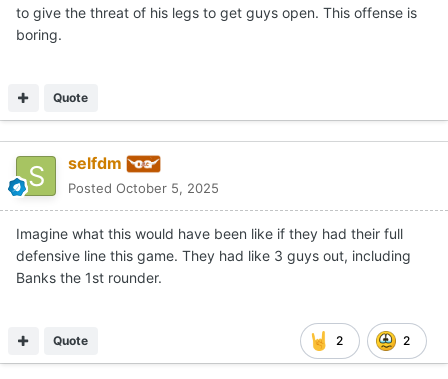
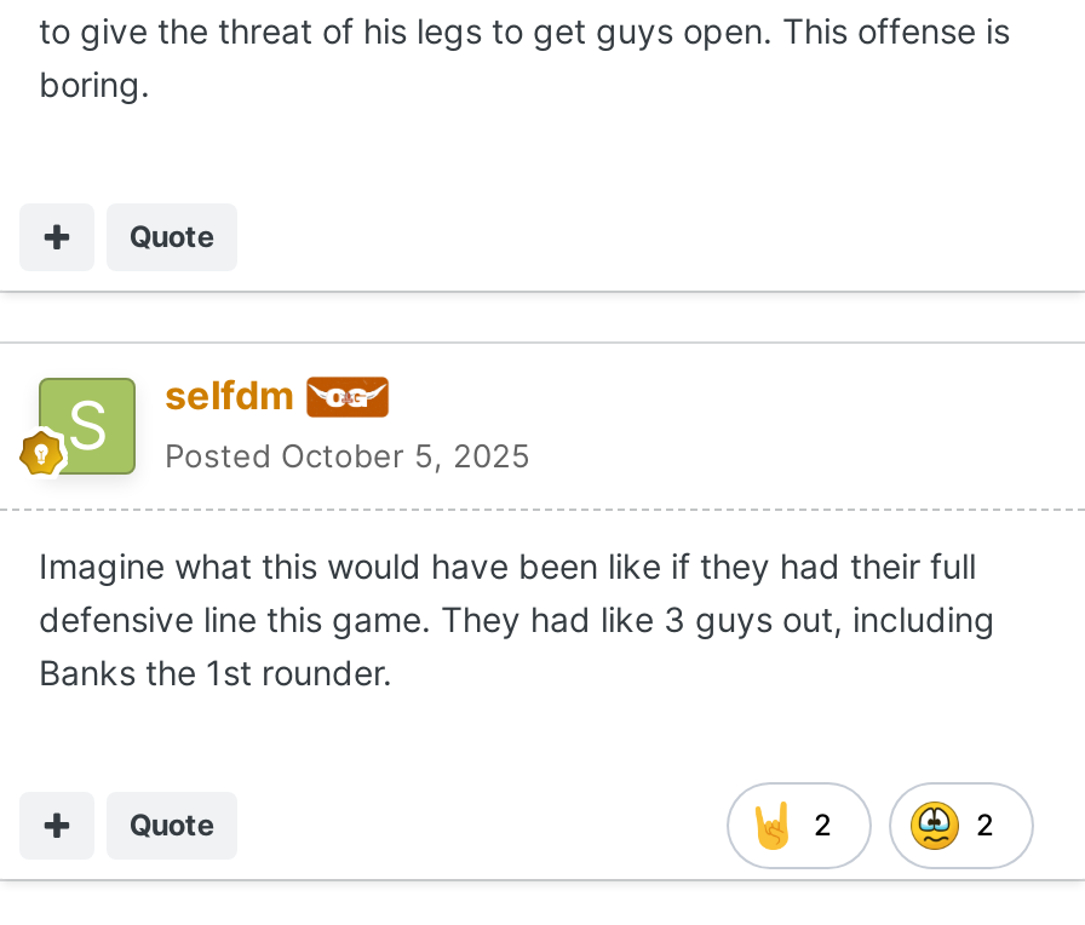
- [image]
+ [image]
